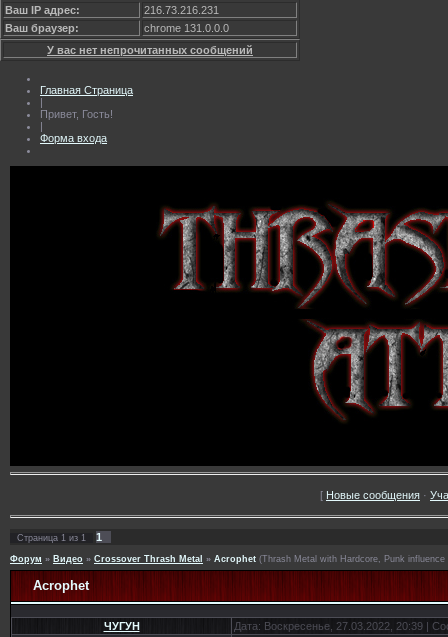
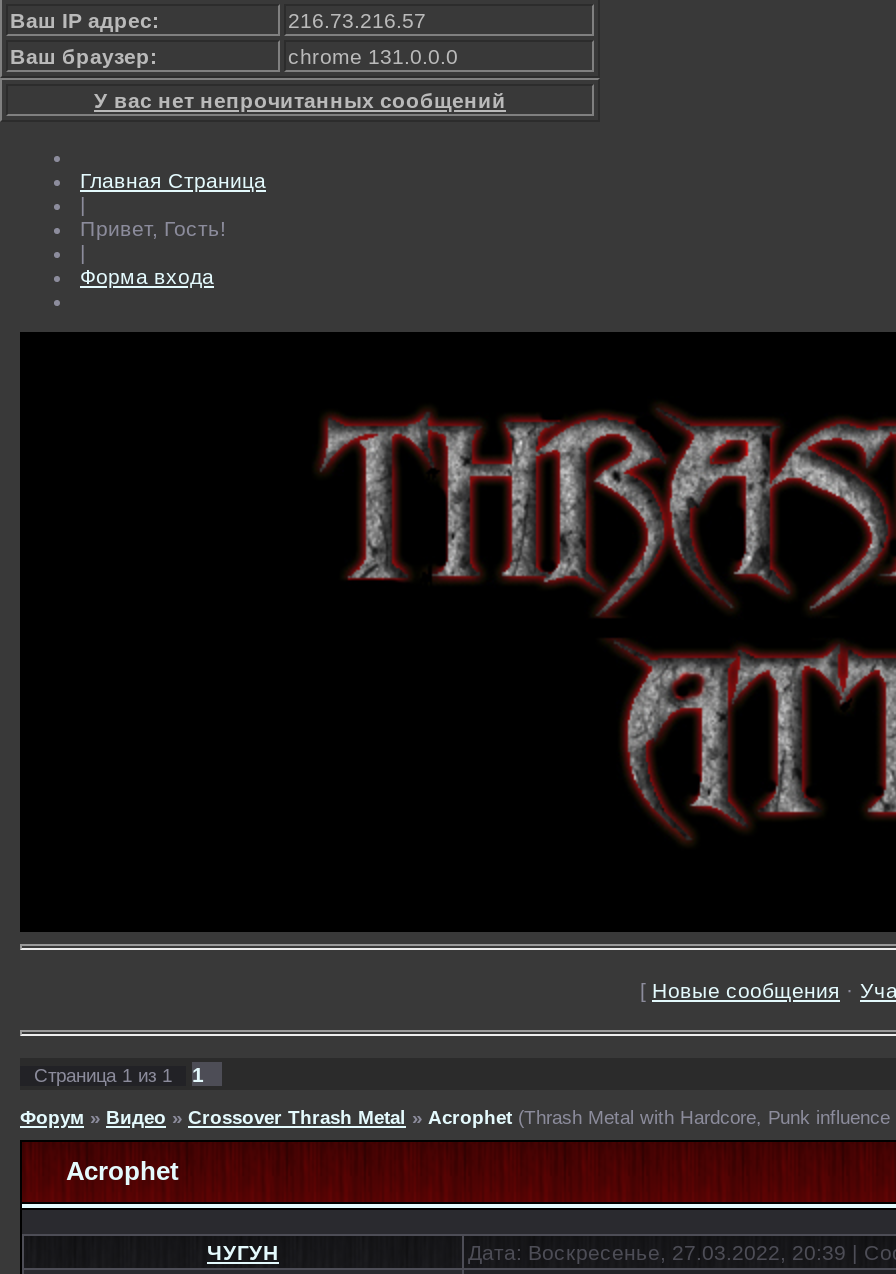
- 216.73.216.231
+ 216.73.216.57
